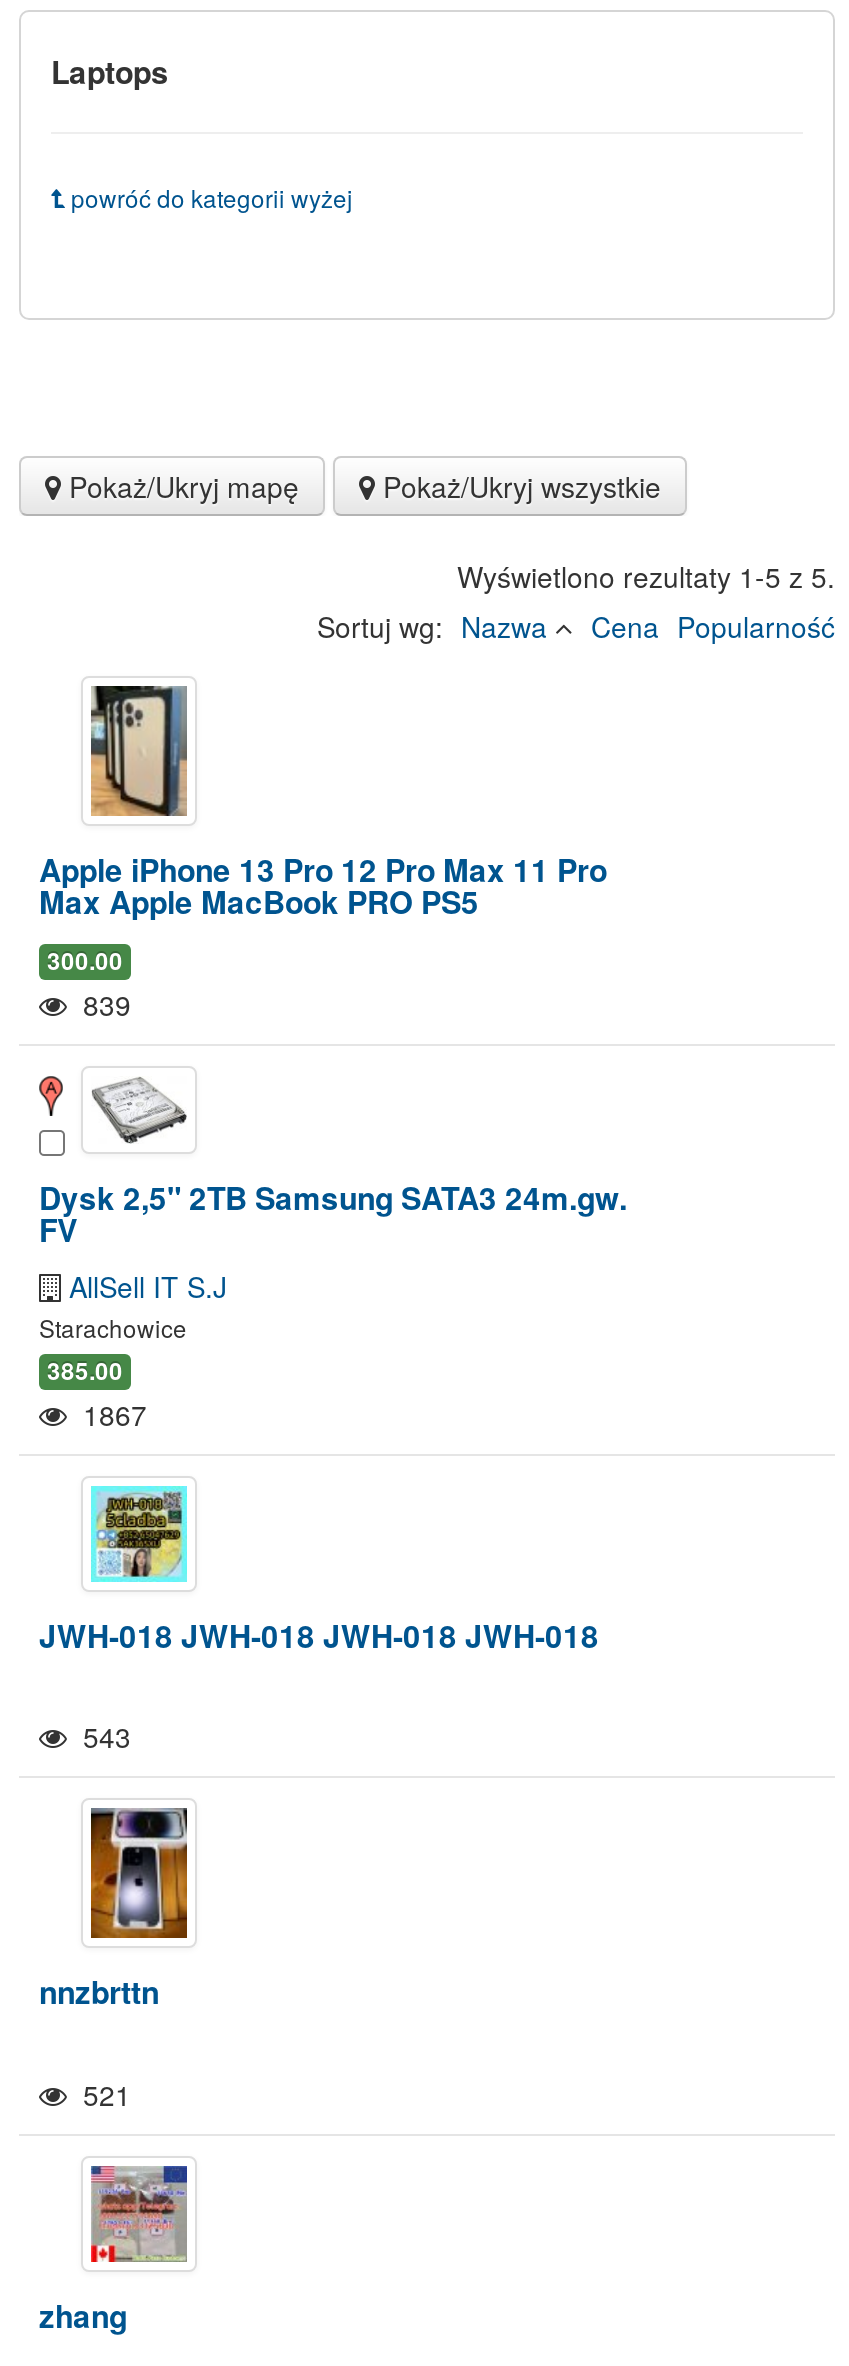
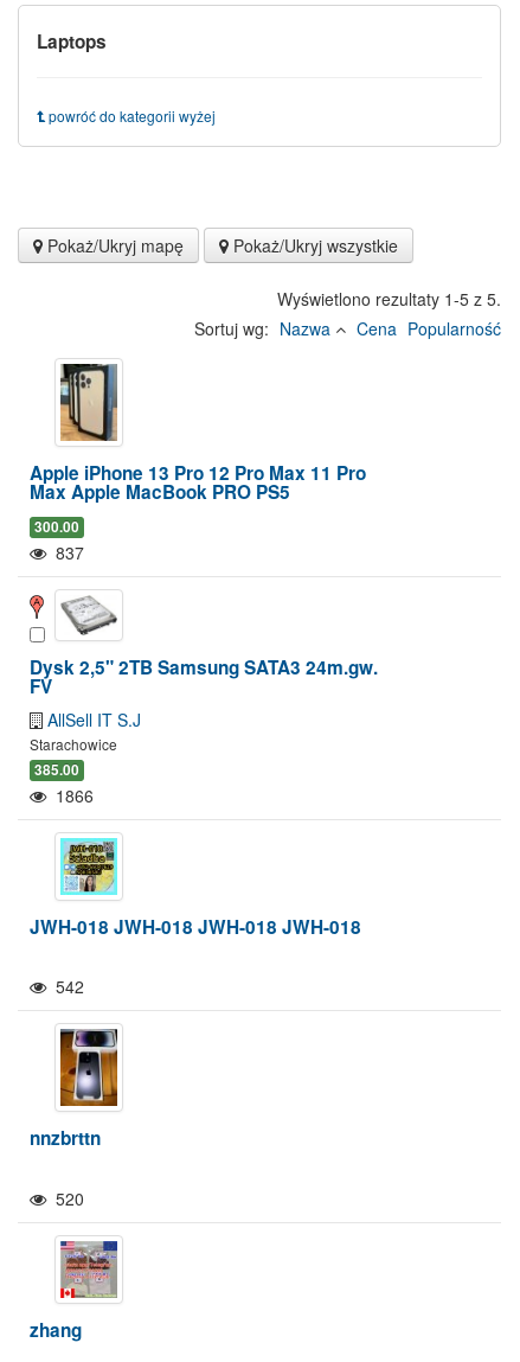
- 839
+ 837

- 1867
+ 1866

- 543
+ 542

- 521
+ 520
